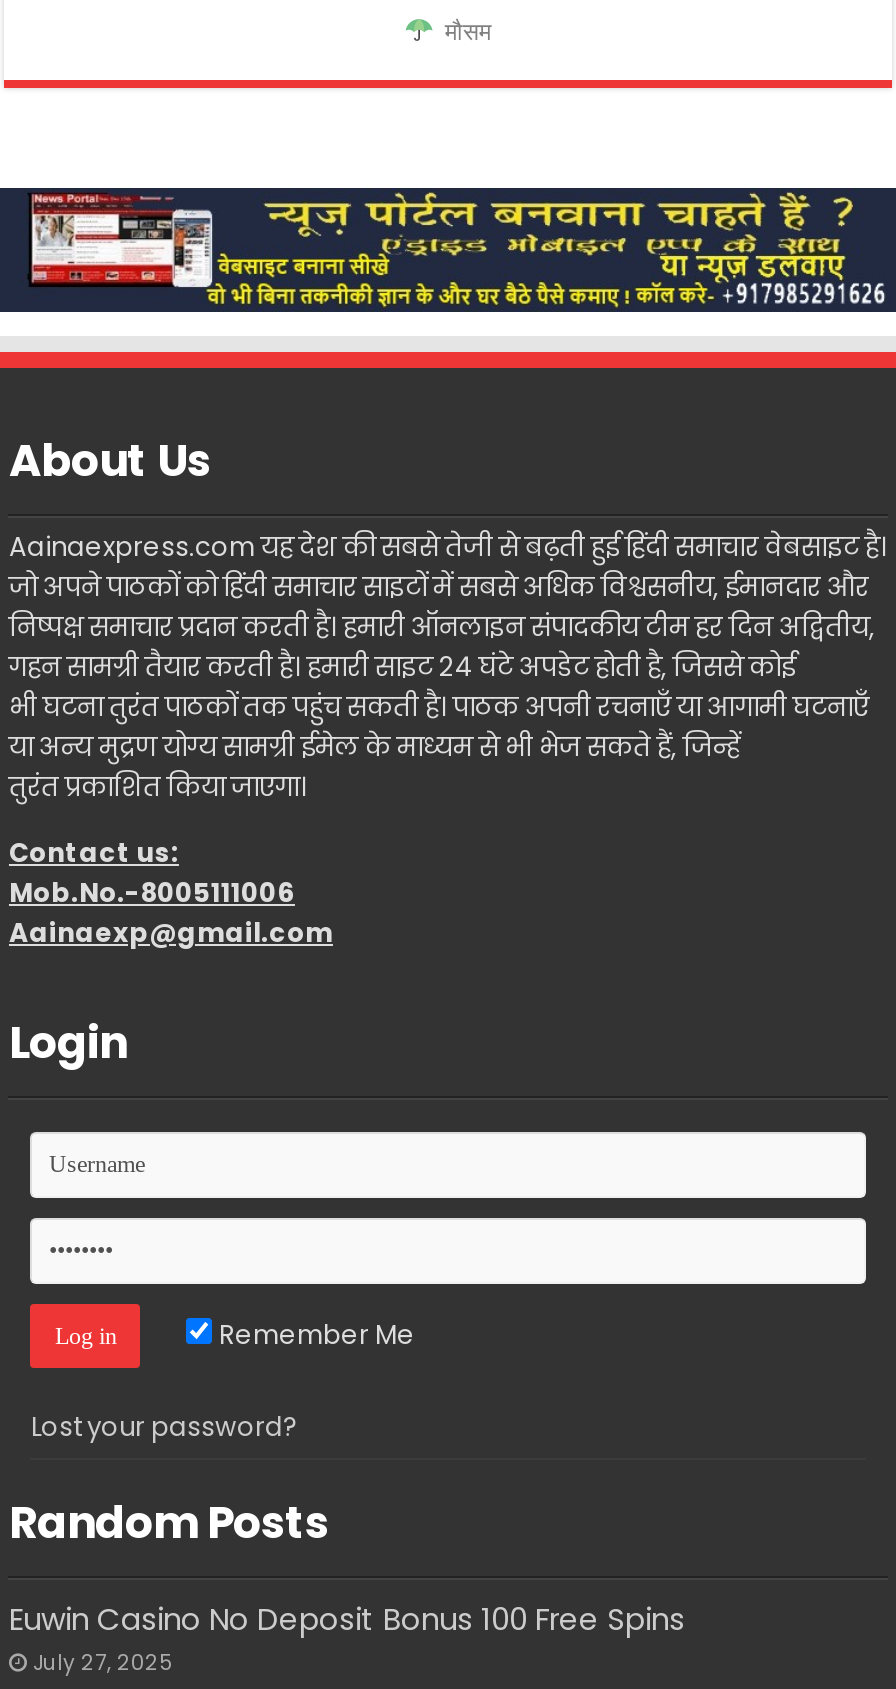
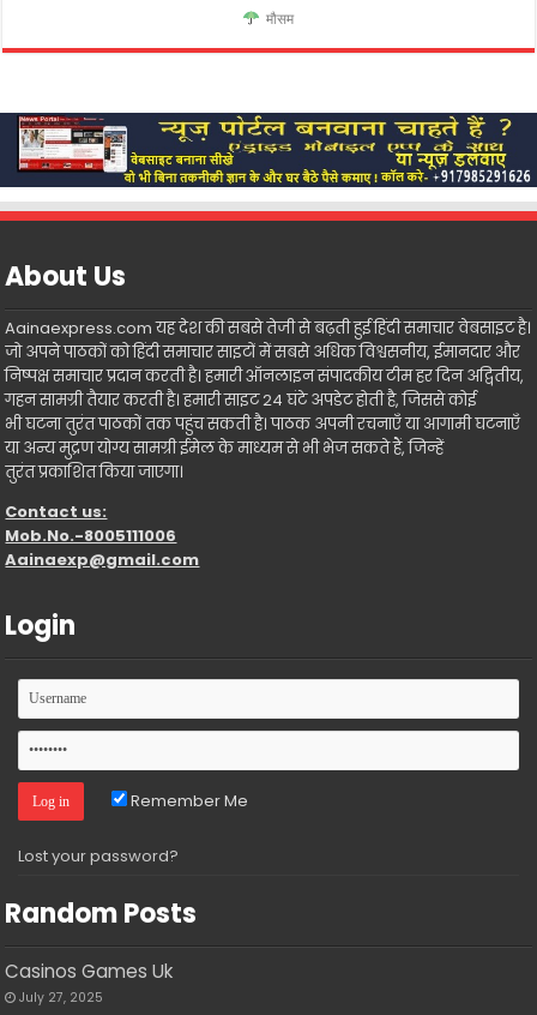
- Euwin Casino No Deposit Bonus 100 Free Spins
+ Casinos Games Uk
